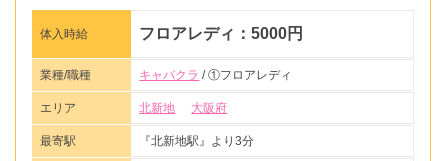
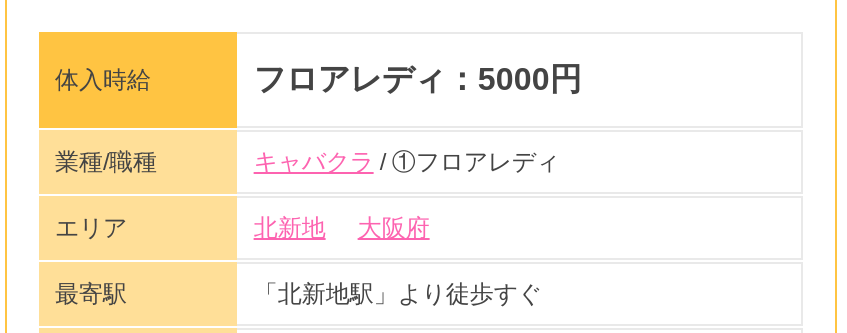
- 『北新地駅』より3分
+ 「北新地駅」より徒歩すぐ
